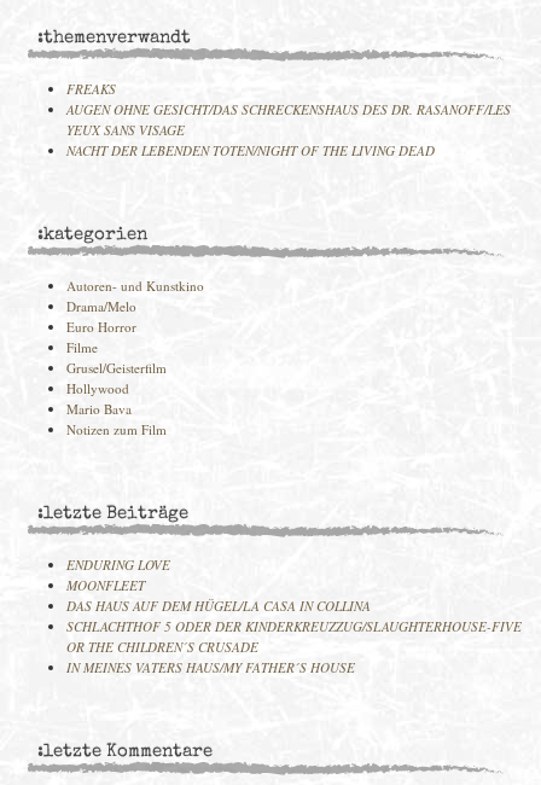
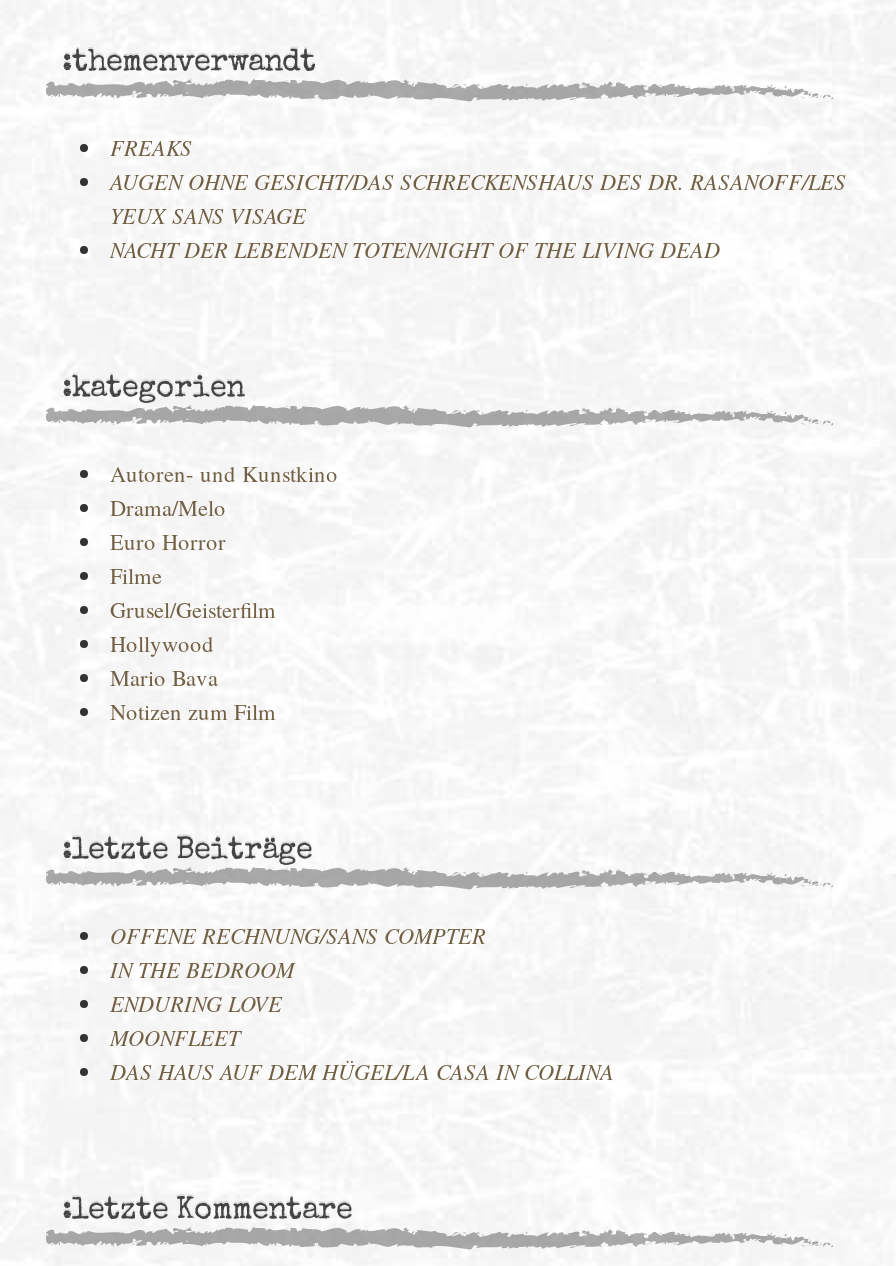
+ OFFENE RECHNUNG/SANS COMPTER
+ IN THE BEDROOM

moved down: ENDURING LOVE | MOONFLEET | DAS HAUS AUF DEM HÜGEL/LA CASA IN COLLINA

- SCHLACHTHOF 5 ODER DER KINDERKREUZZUG/SLAUGHTERHOUSE-FIVE
- OR THE CHILDREN´S CRUSADE
- IN MEINES VATERS HAUS/MY FATHER´S HOUSE
